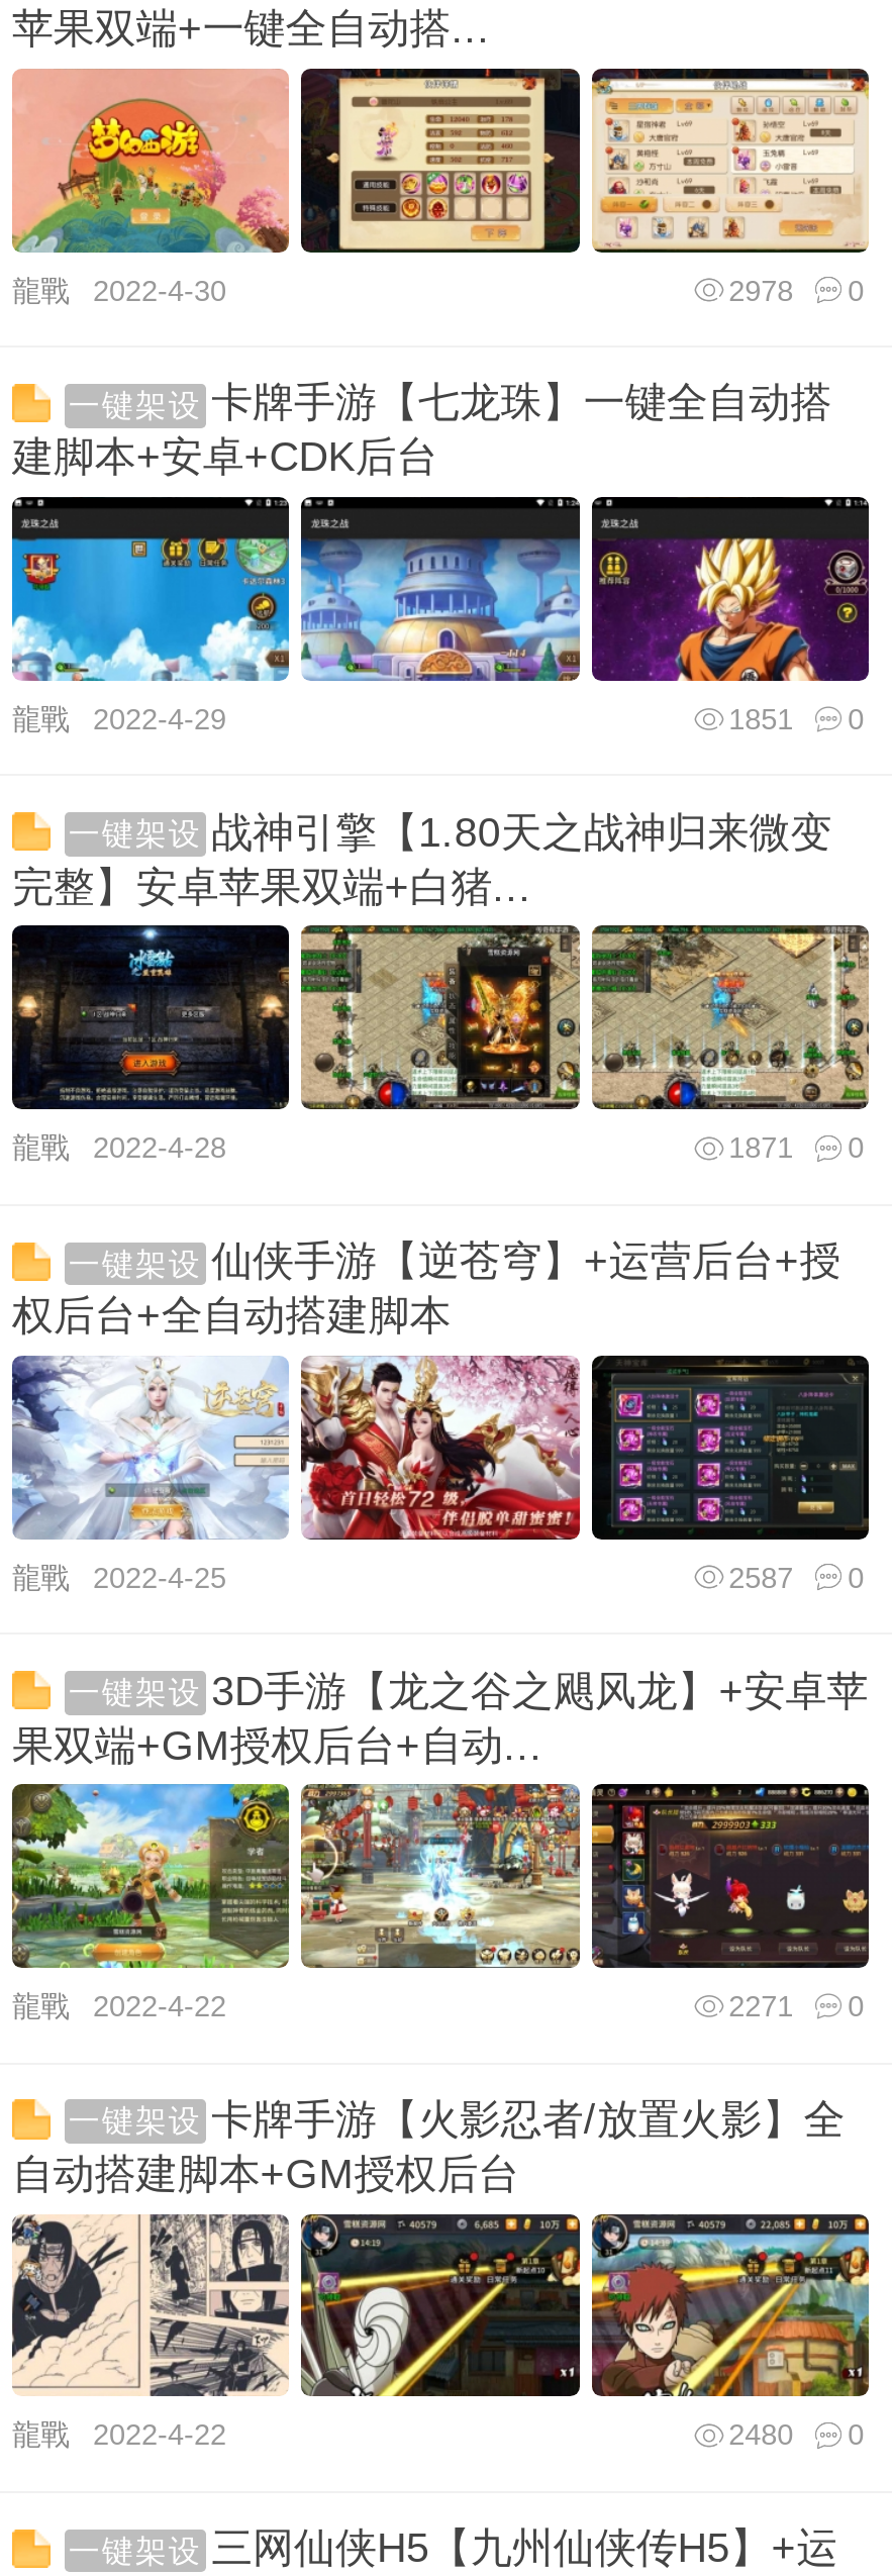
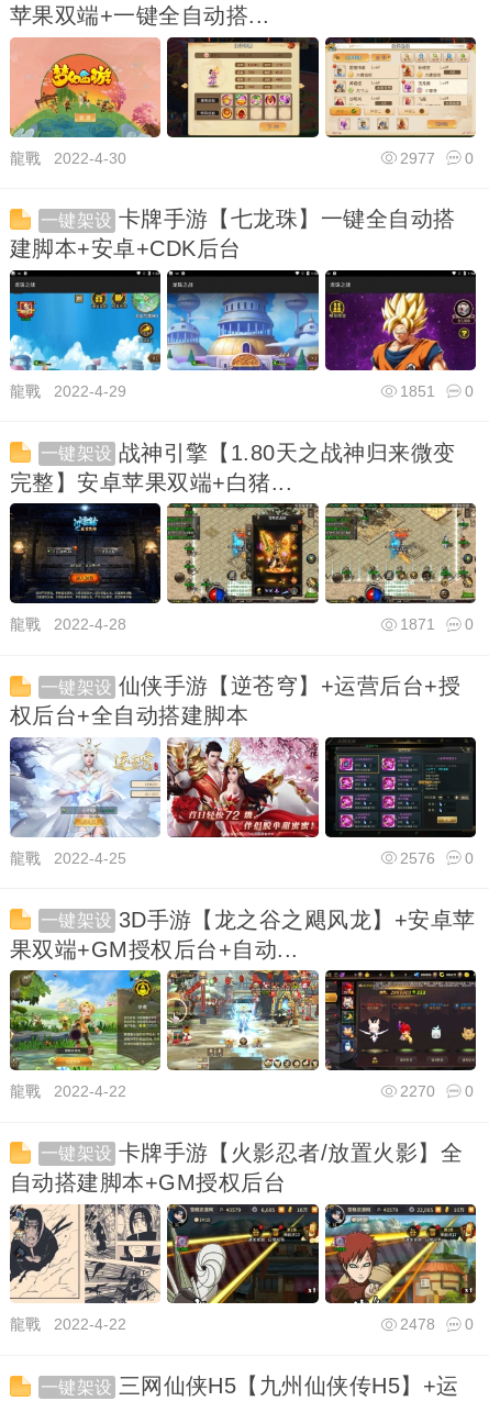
- 2978 0
+ 2977 0

- 2587 0
+ 2576 0

- 2271 0
+ 2270 0

- 2480 0
+ 2478 0
